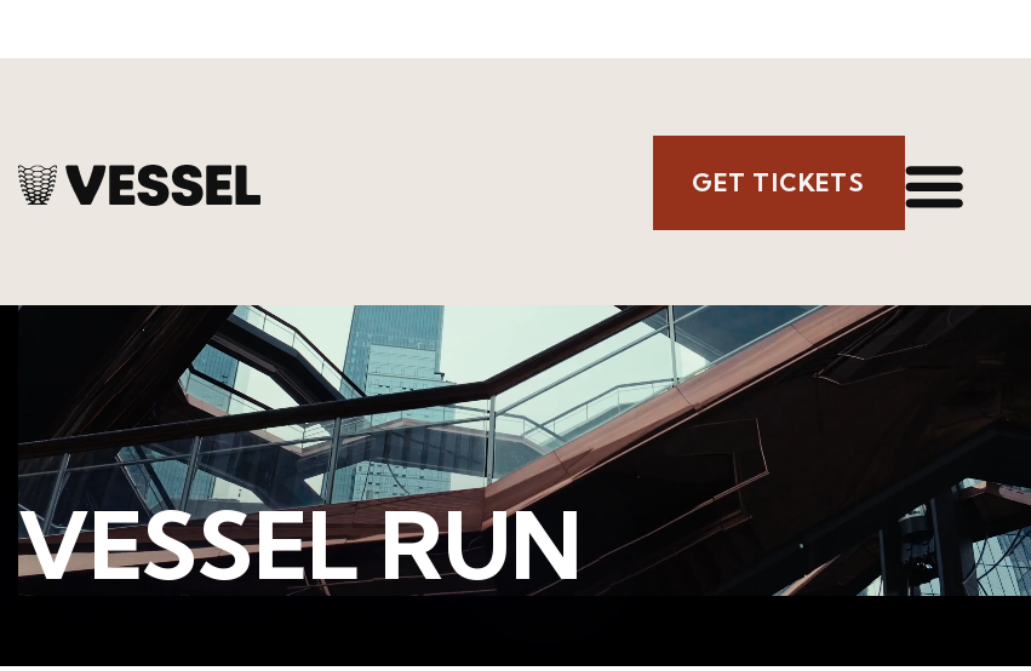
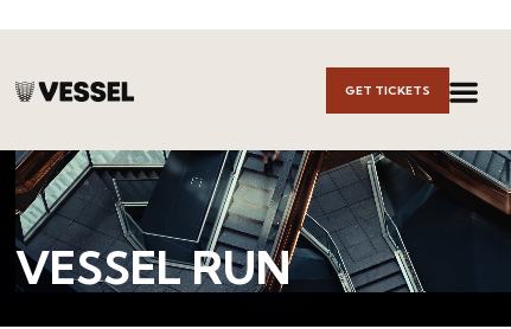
- [image]
+ [image]
